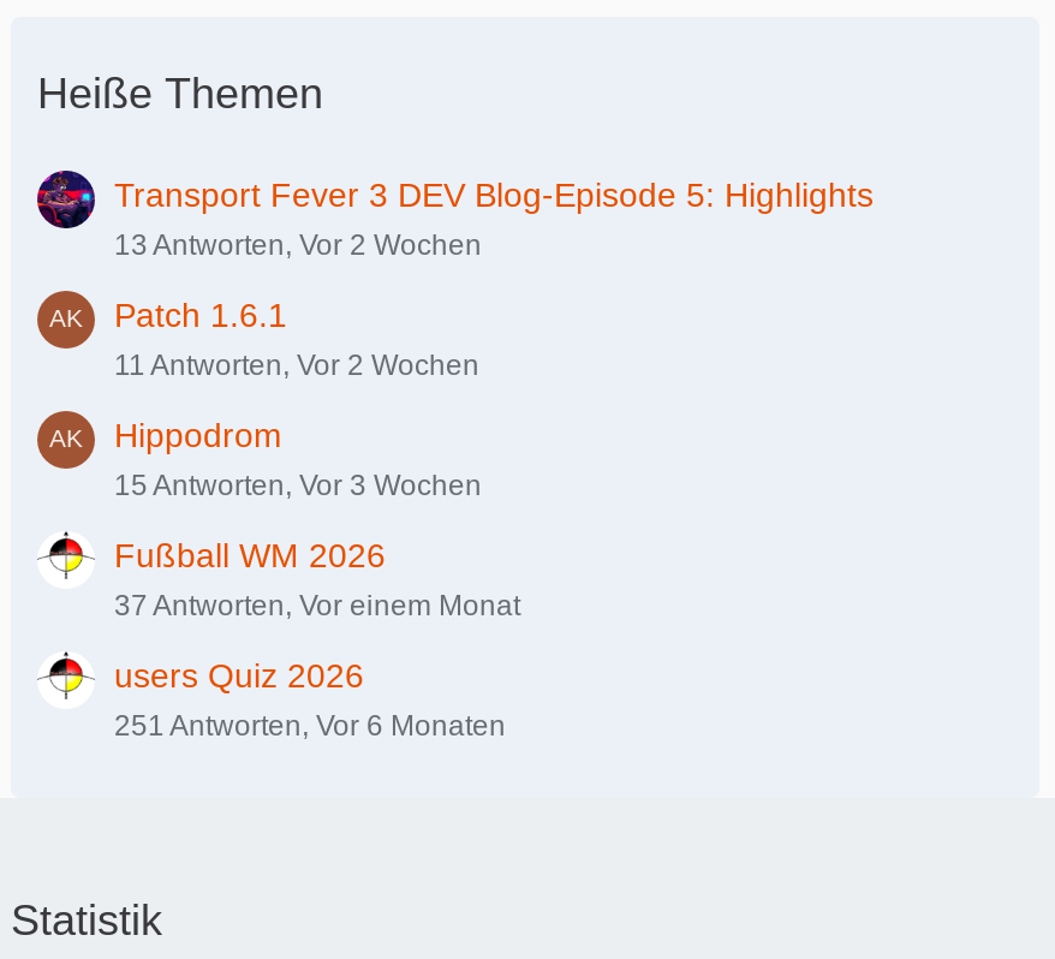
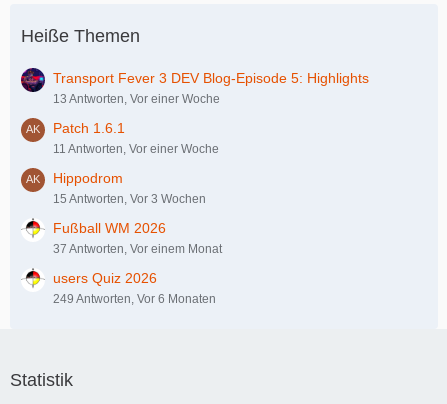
- 13 Antworten, Vor 2 Wochen
+ 13 Antworten, Vor einer Woche

- 11 Antworten, Vor 2 Wochen
+ 11 Antworten, Vor einer Woche

- 251 Antworten, Vor 6 Monaten
+ 249 Antworten, Vor 6 Monaten
